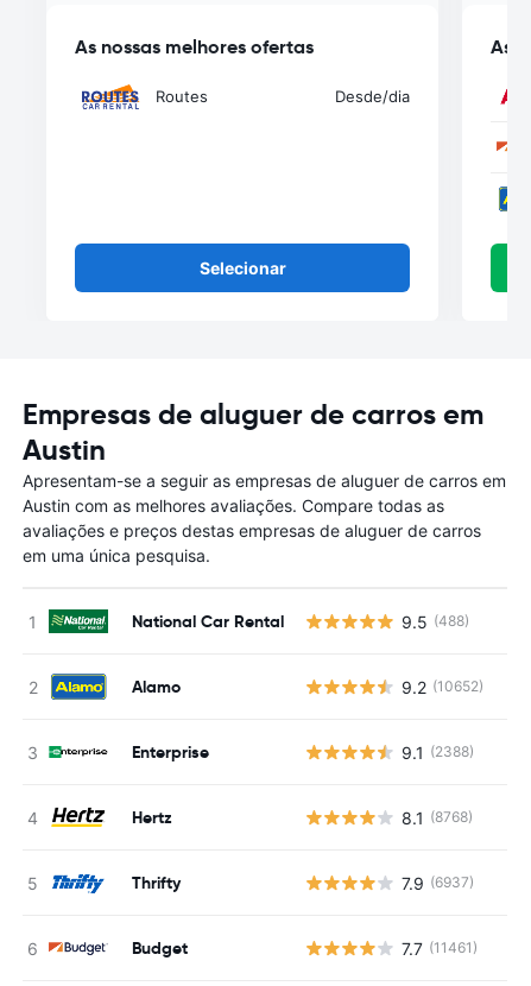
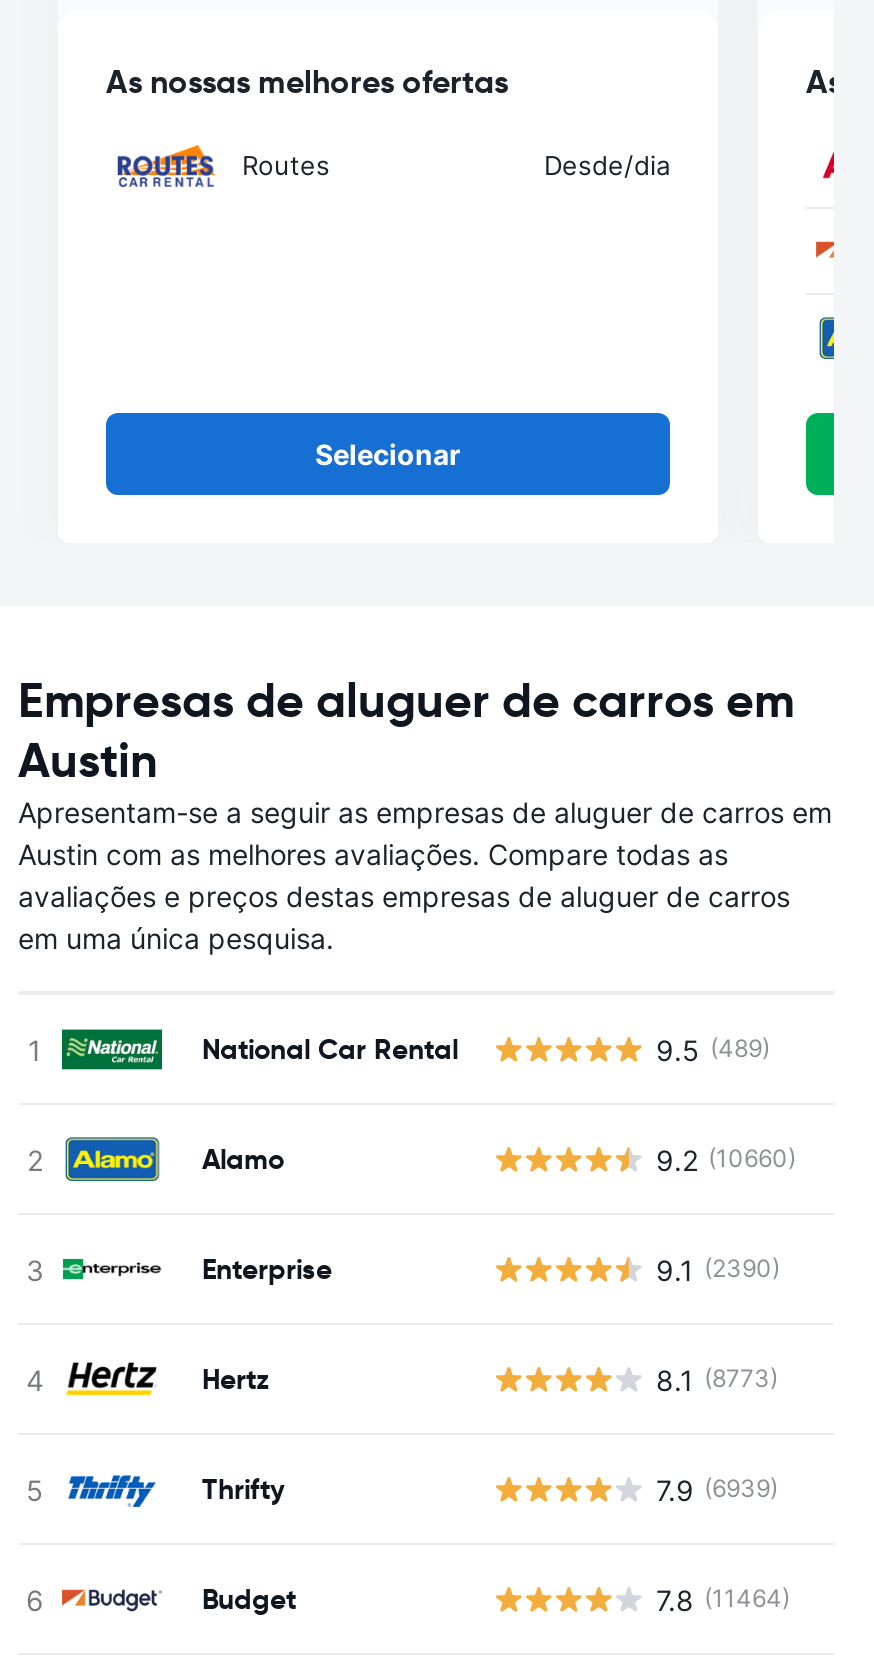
- 9.5 (488)
+ 9.5 (489)

- 9.2 (10652)
+ 9.2 (10660)

- 9.1 (2388)
+ 9.1 (2390)

- 8.1 (8768)
+ 8.1 (8773)

- 7.9 (6937)
+ 7.9 (6939)

- 7.7 (11461)
+ 7.8 (11464)
